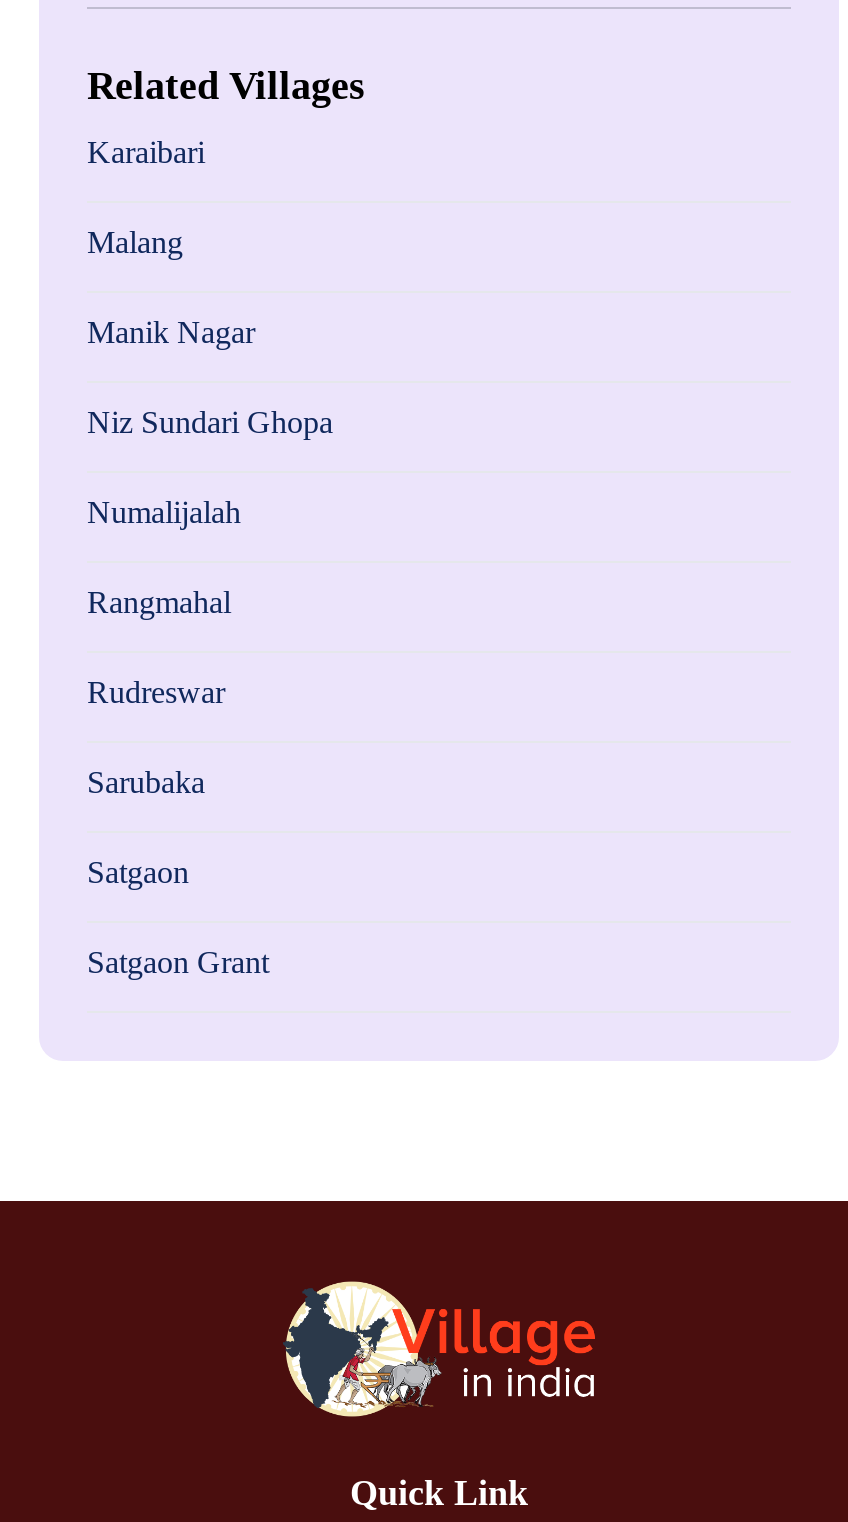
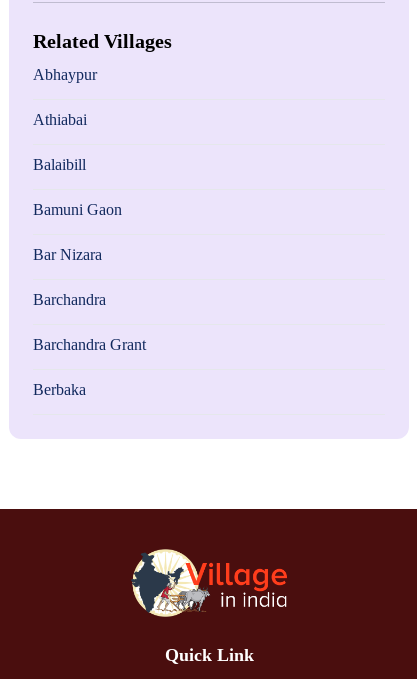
- Karaibari
- Malang
- Manik Nagar
- Niz Sundari Ghopa
- Numalijalah
- Rangmahal
- Rudreswar
- Sarubaka
- Satgaon
- Satgaon Grant
+ Abhaypur
+ Athiabai
+ Balaibill
+ Bamuni Gaon
+ Bar Nizara
+ Barchandra
+ Barchandra Grant
+ Berbaka
